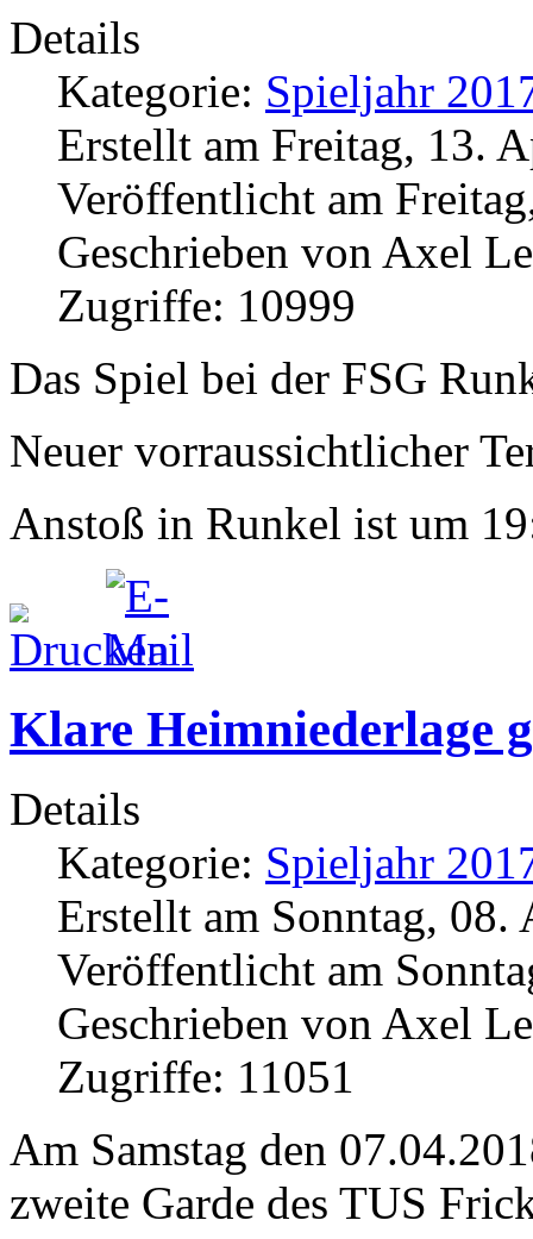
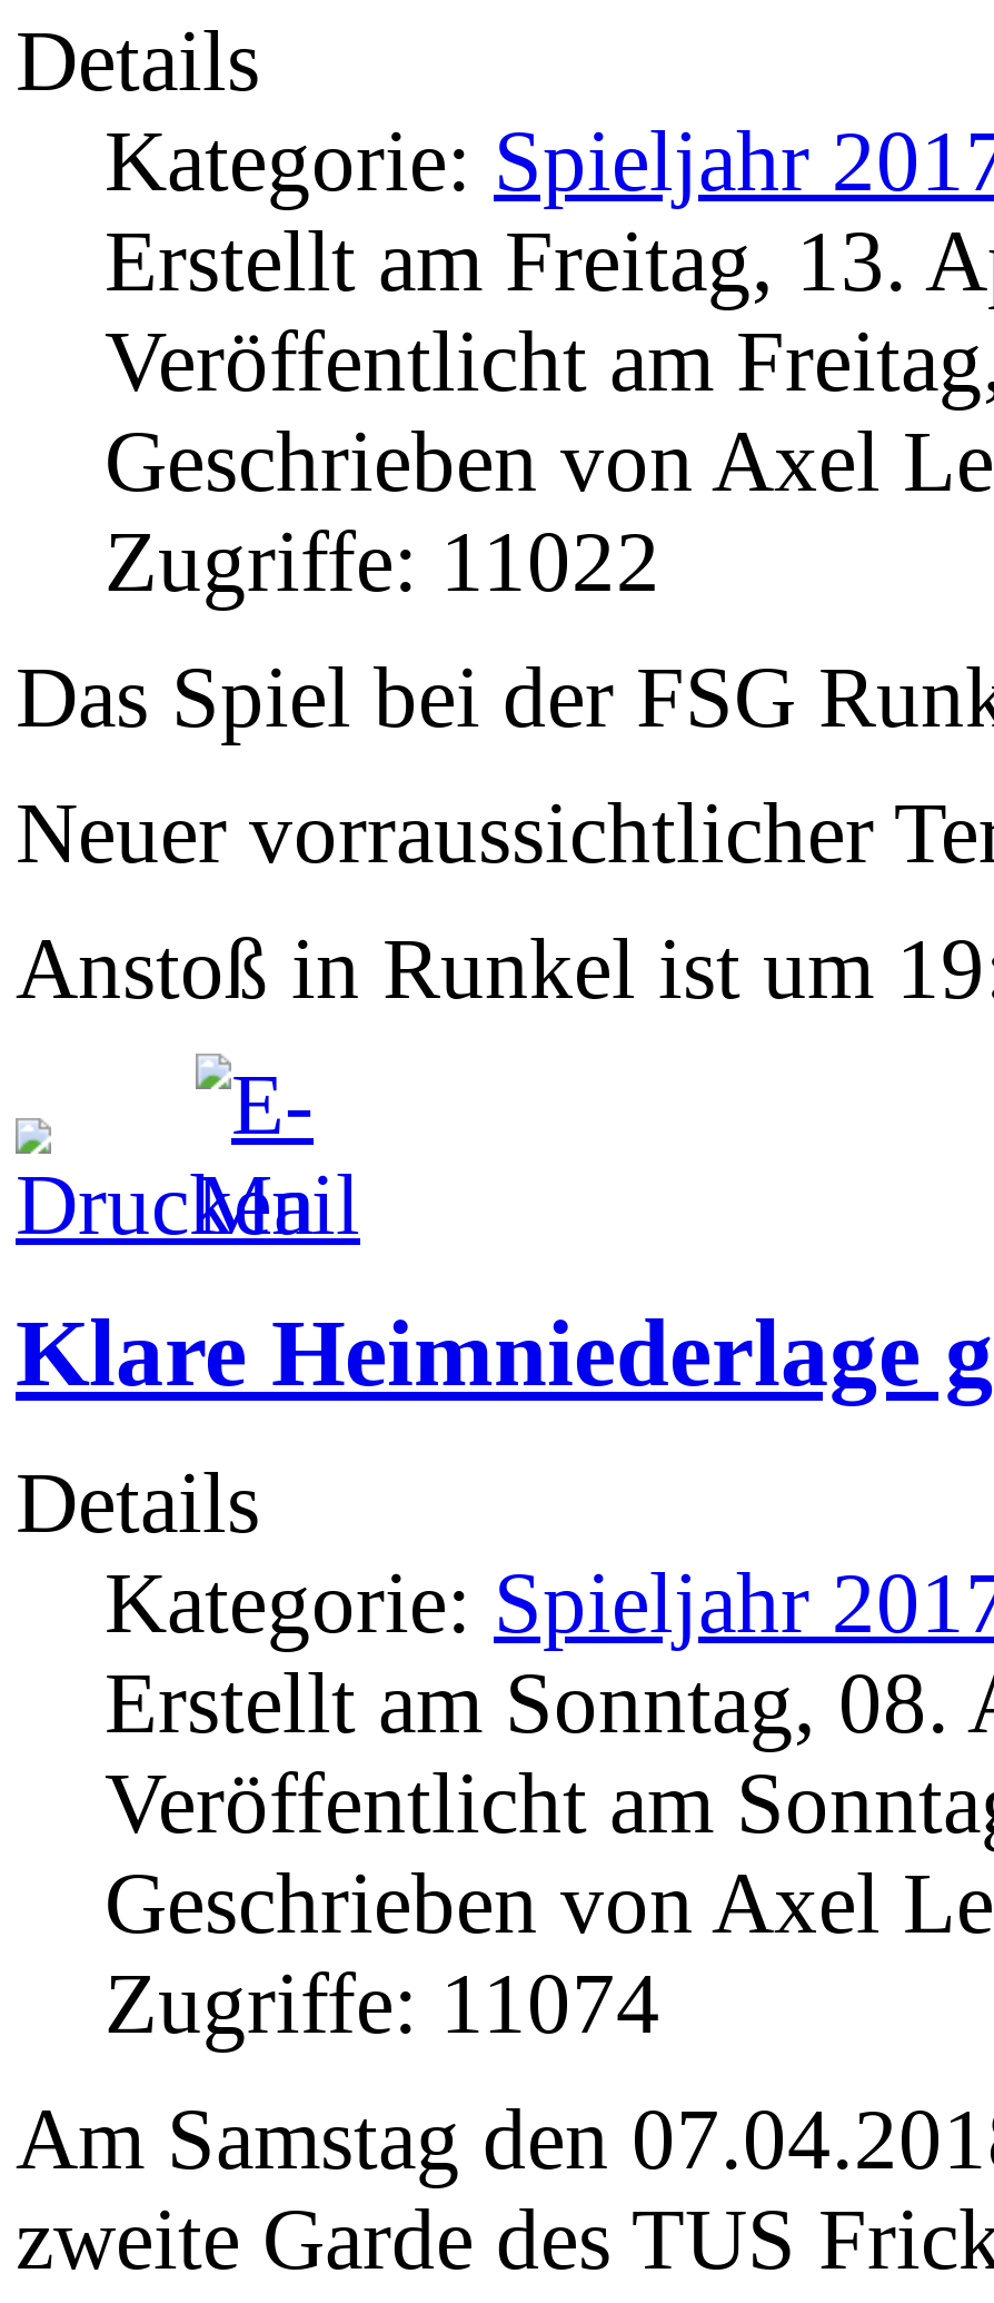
- Zugriffe: 10999
+ Zugriffe: 11022

- Zugriffe: 11051
+ Zugriffe: 11074
